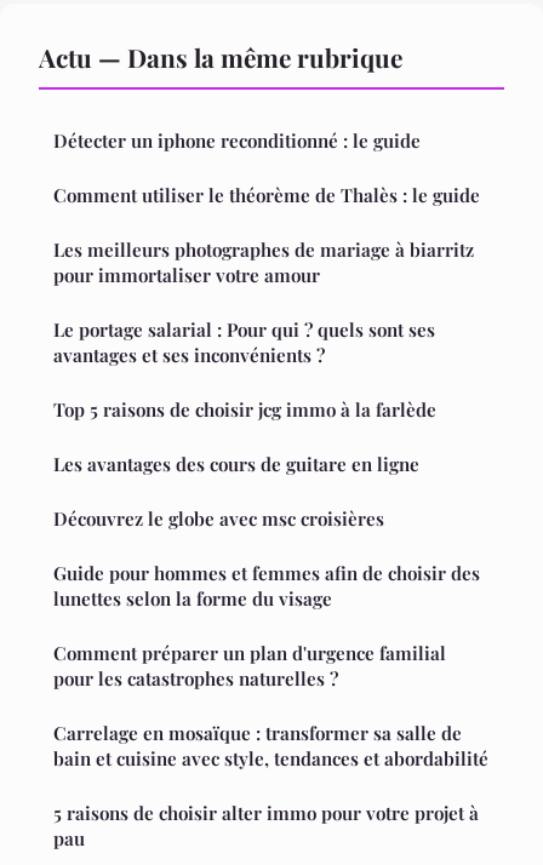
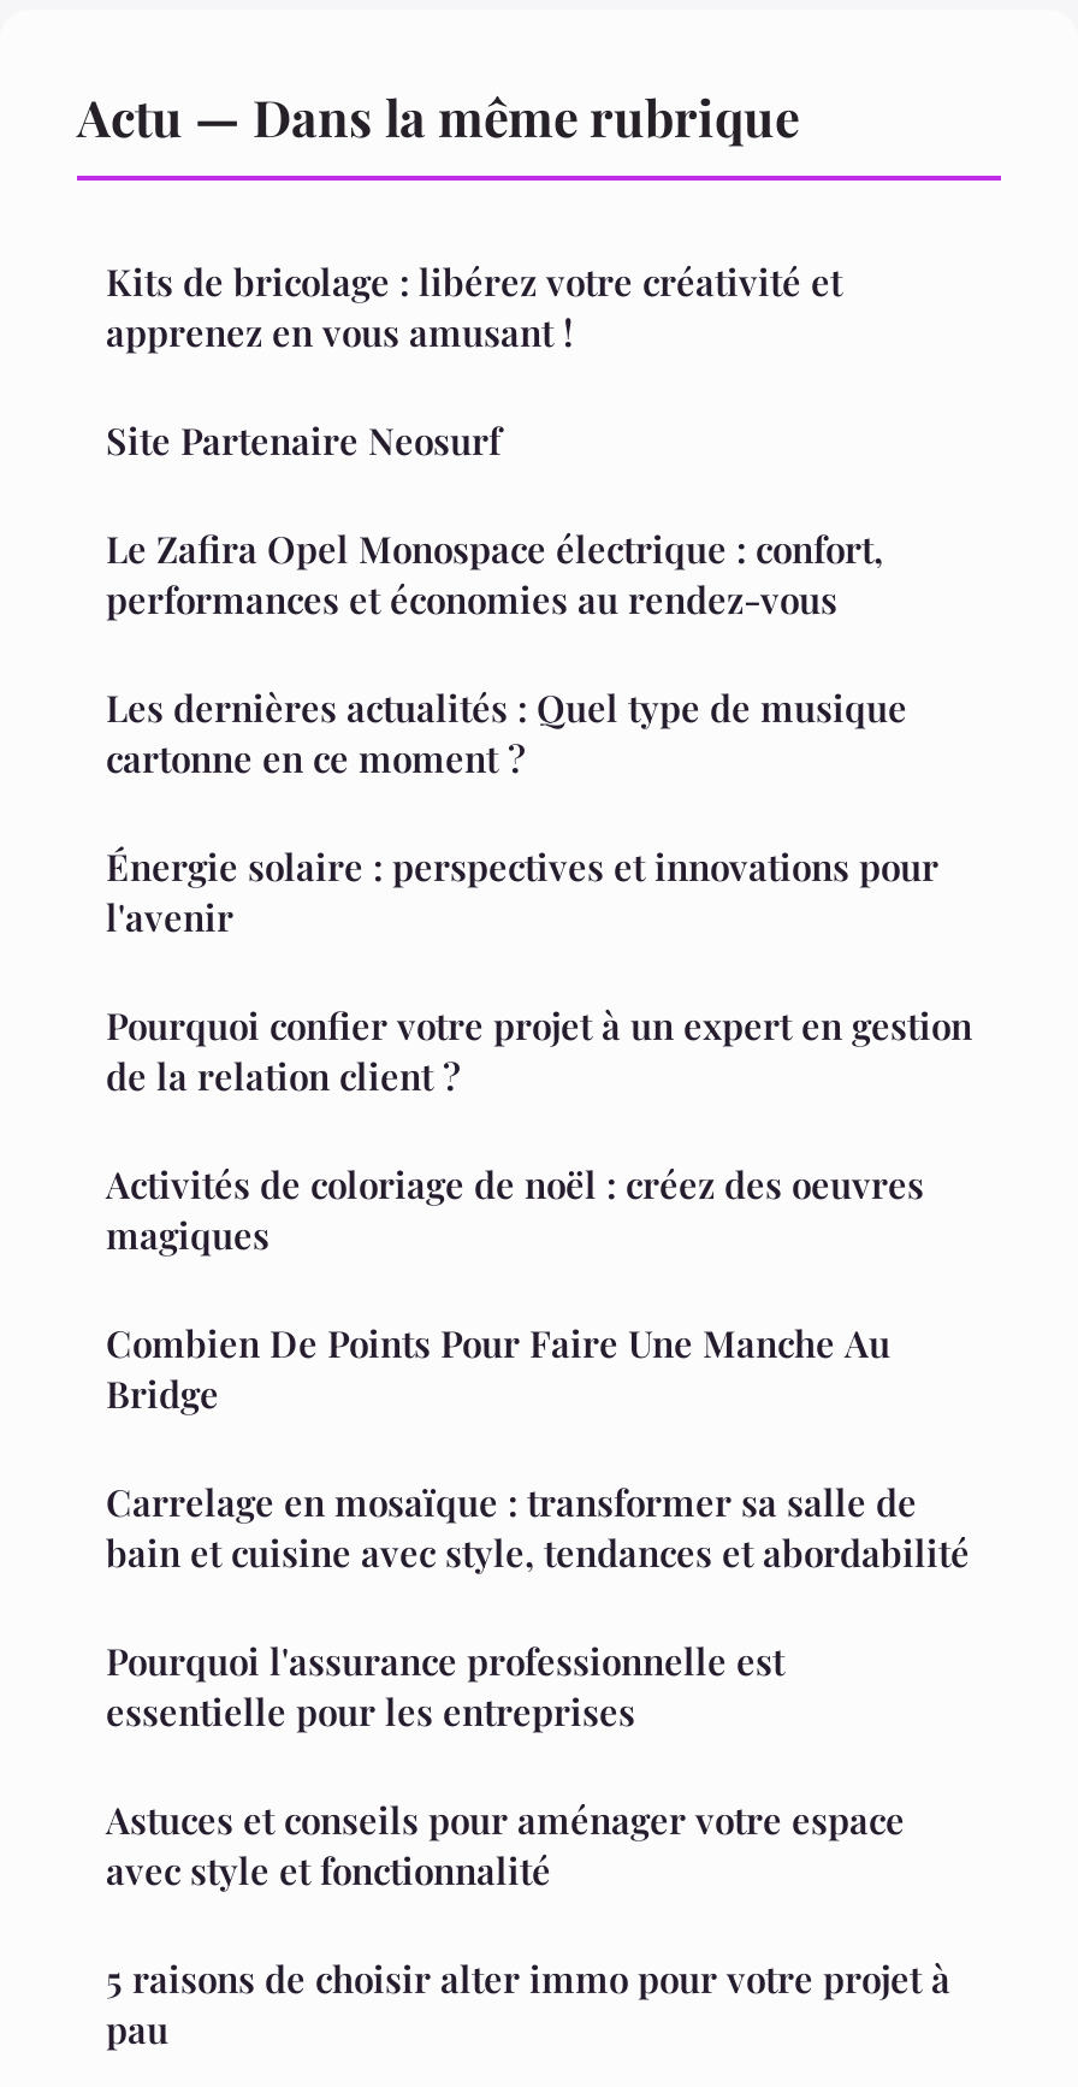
- Détecter un iphone reconditionné : le guide
- Comment utiliser le théorème de Thalès : le guide
- Les meilleurs photographes de mariage à biarritz
- pour immortaliser votre amour
- Le portage salarial : Pour qui ? quels sont ses
- avantages et ses inconvénients ?
- Top 5 raisons de choisir jcg immo à la farlède
- Les avantages des cours de guitare en ligne
- Découvrez le globe avec msc croisières
- Guide pour hommes et femmes afin de choisir des
- lunettes selon la forme du visage
- Comment préparer un plan d'urgence familial
- pour les catastrophes naturelles ?
+ Kits de bricolage : libérez votre créativité et
+ apprenez en vous amusant !
+ Site Partenaire Neosurf
+ Le Zafira Opel Monospace électrique : confort,
+ performances et économies au rendez-vous
+ Les dernières actualités : Quel type de musique
+ cartonne en ce moment ?
+ Énergie solaire : perspectives et innovations pour
+ l'avenir
+ Pourquoi confier votre projet à un expert en gestion
+ de la relation client ?
+ Activités de coloriage de noël : créez des oeuvres
+ magiques
+ Combien De Points Pour Faire Une Manche Au
+ Bridge

+ Pourquoi l'assurance professionnelle est
+ essentielle pour les entreprises
+ Astuces et conseils pour aménager votre espace
+ avec style et fonctionnalité
